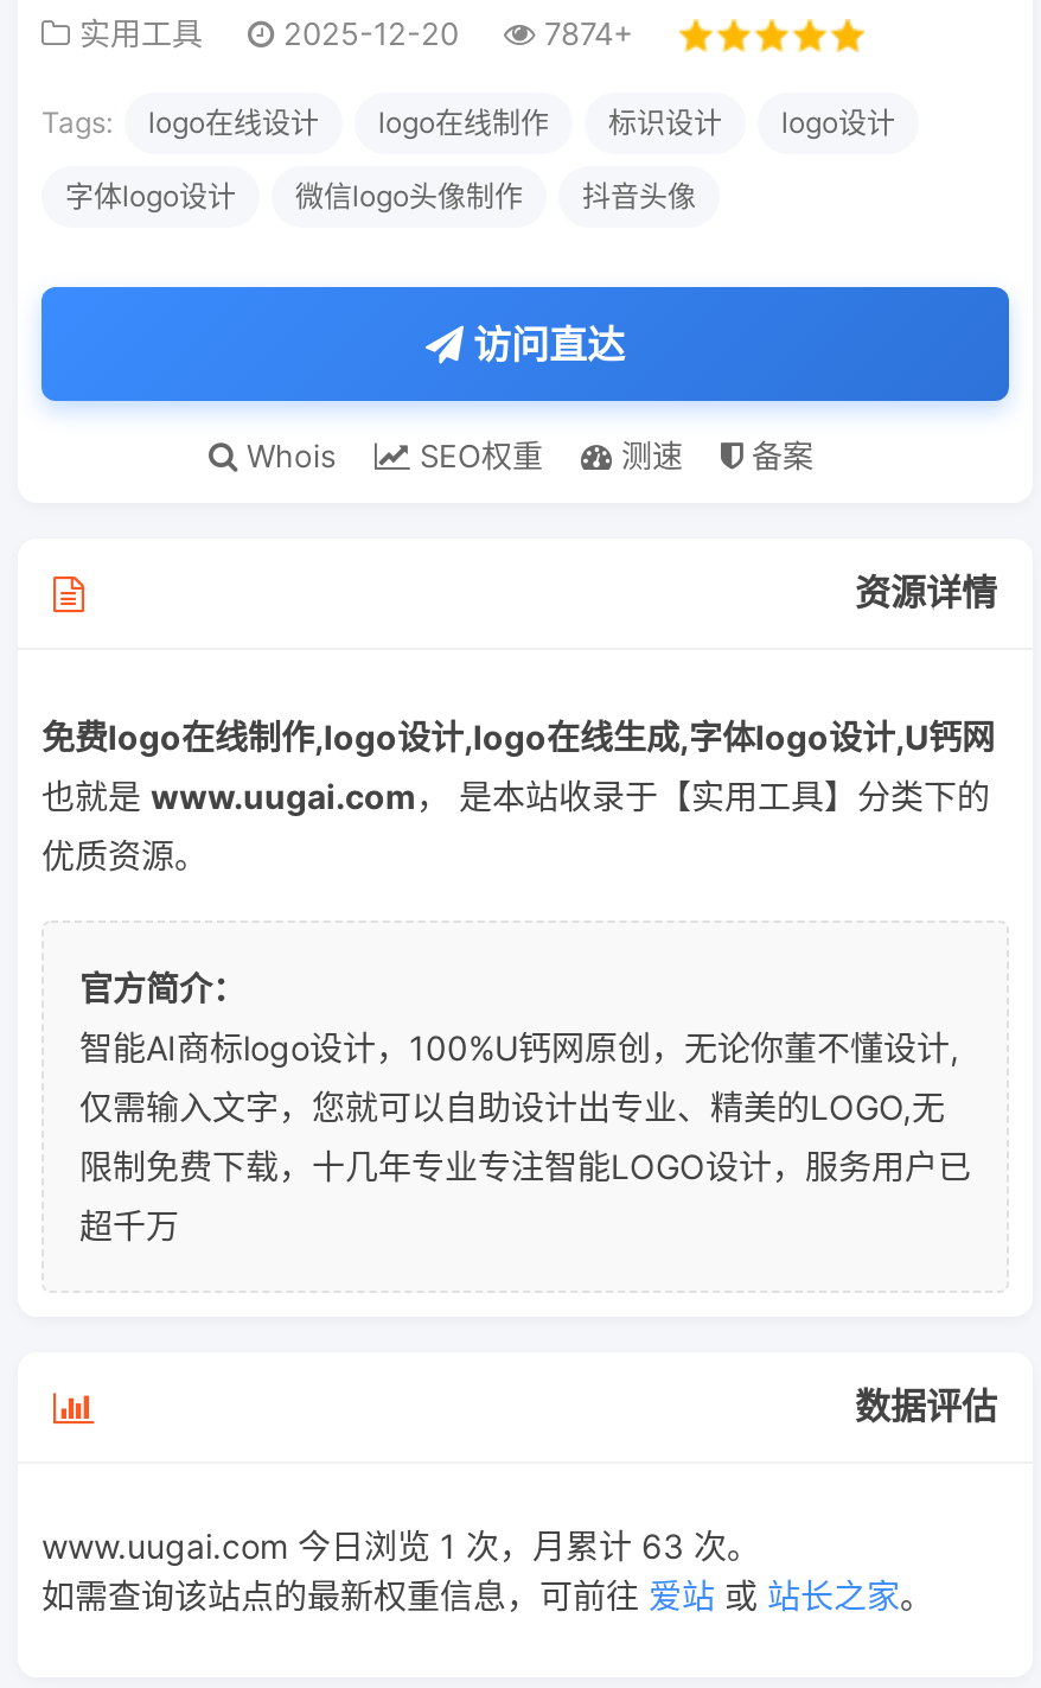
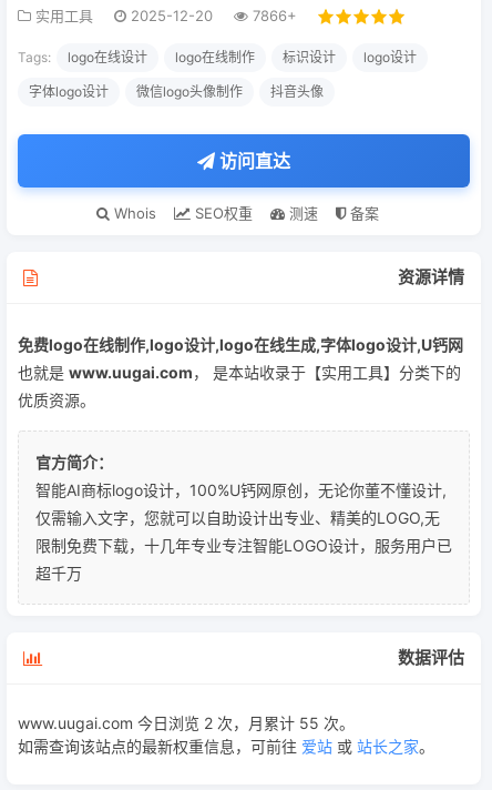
- 实用工具 2025-12-20 7874+
+ 实用工具 2025-12-20 7866+

- www.uugai.com 今日浏览 1 次，月累计 63 次。
+ www.uugai.com 今日浏览 2 次，月累计 55 次。
